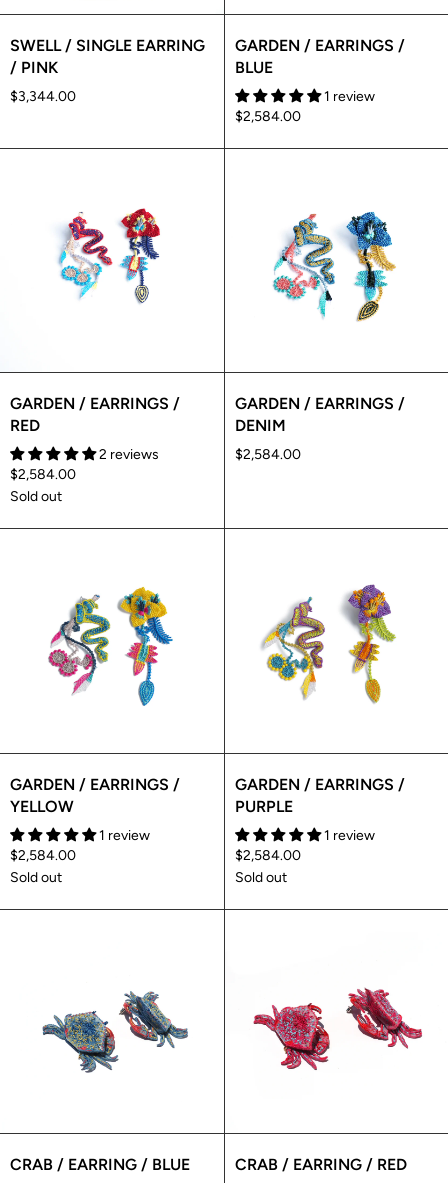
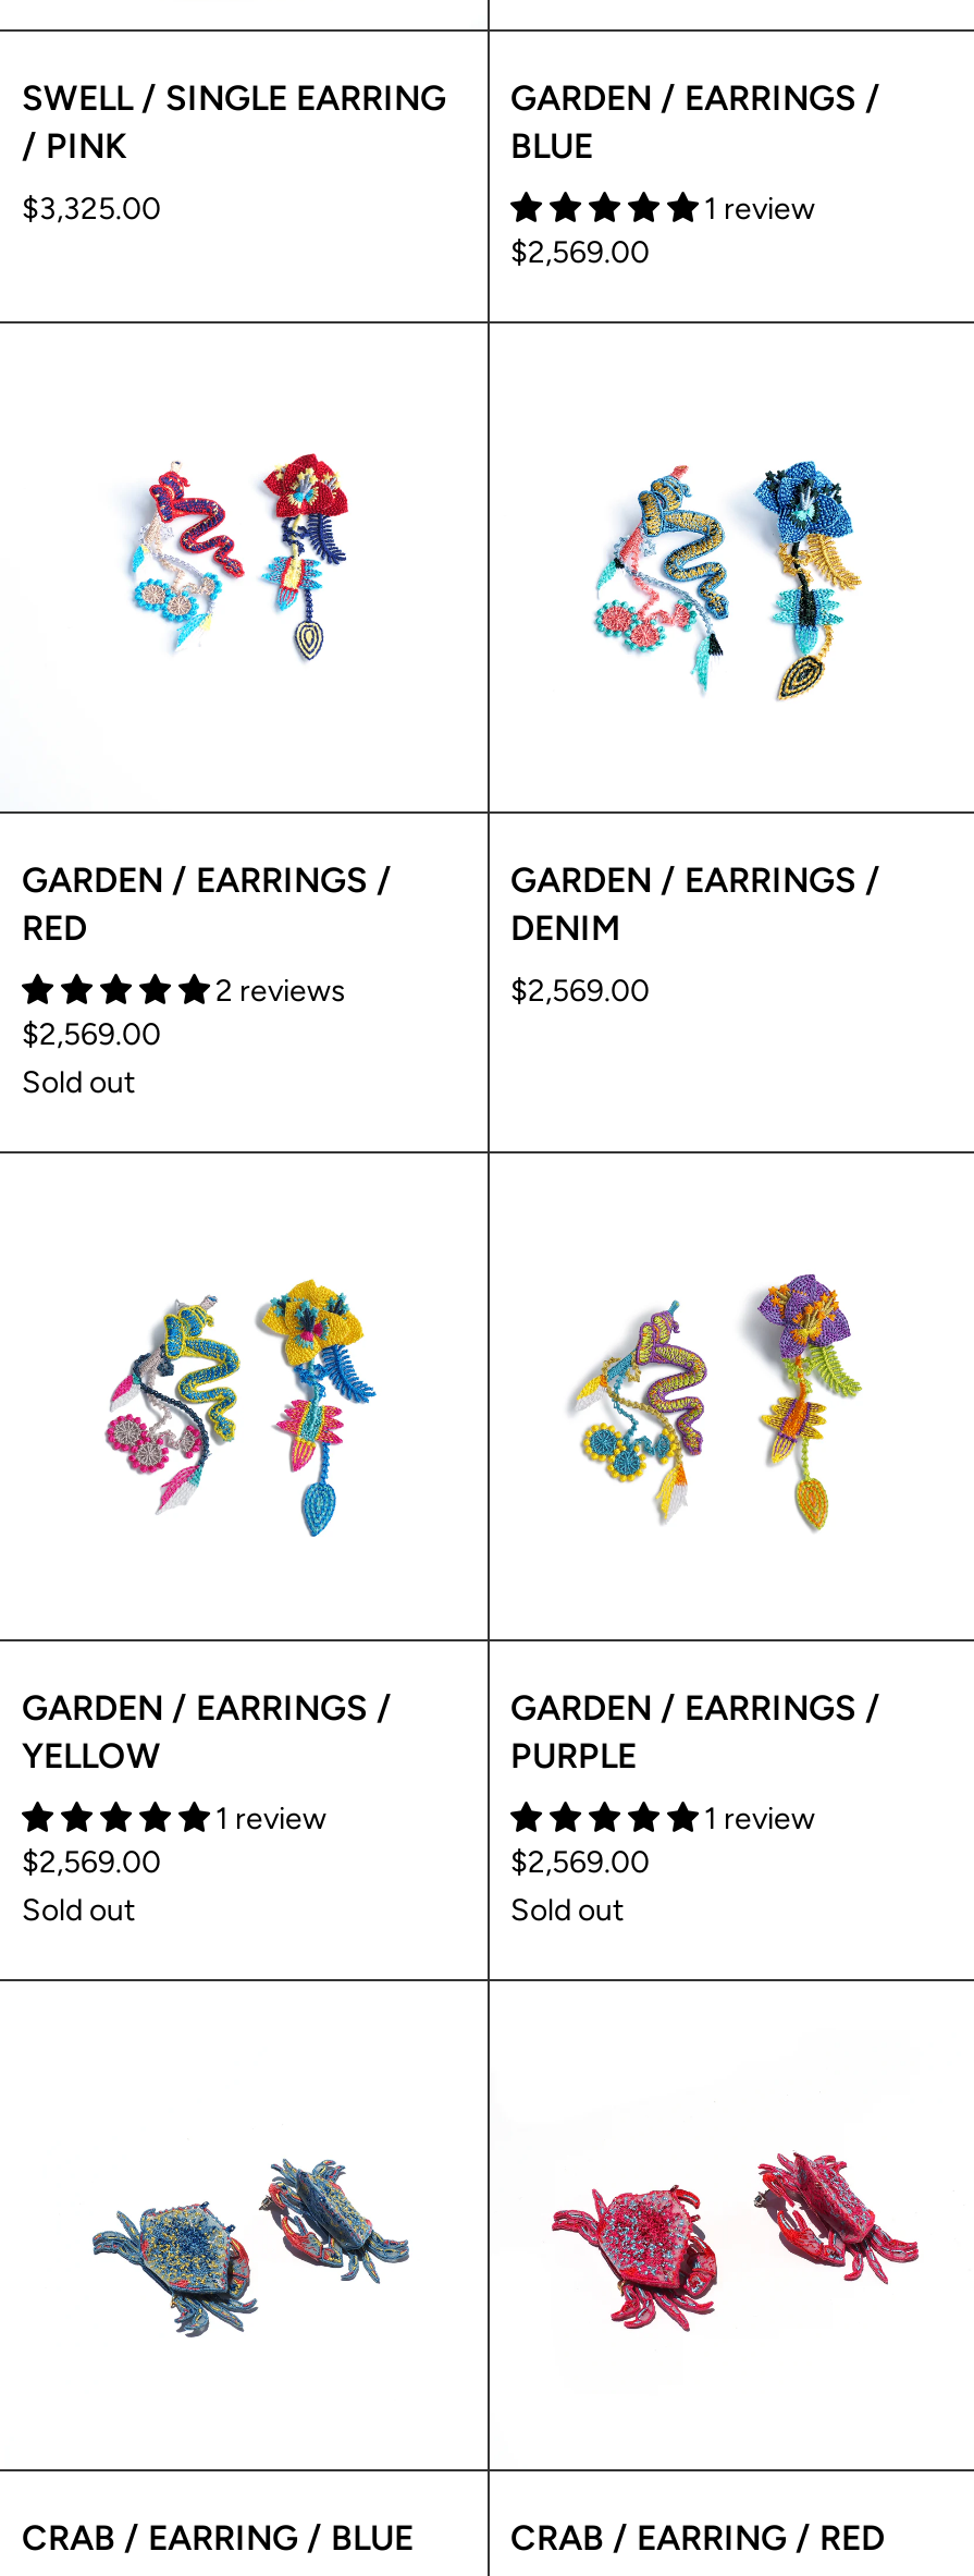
- $3,344.00
+ $3,325.00

- $2,584.00
+ $2,569.00

- $2,584.00
+ $2,569.00

- $2,584.00
+ $2,569.00

- $2,584.00
+ $2,569.00

- $2,584.00
+ $2,569.00
